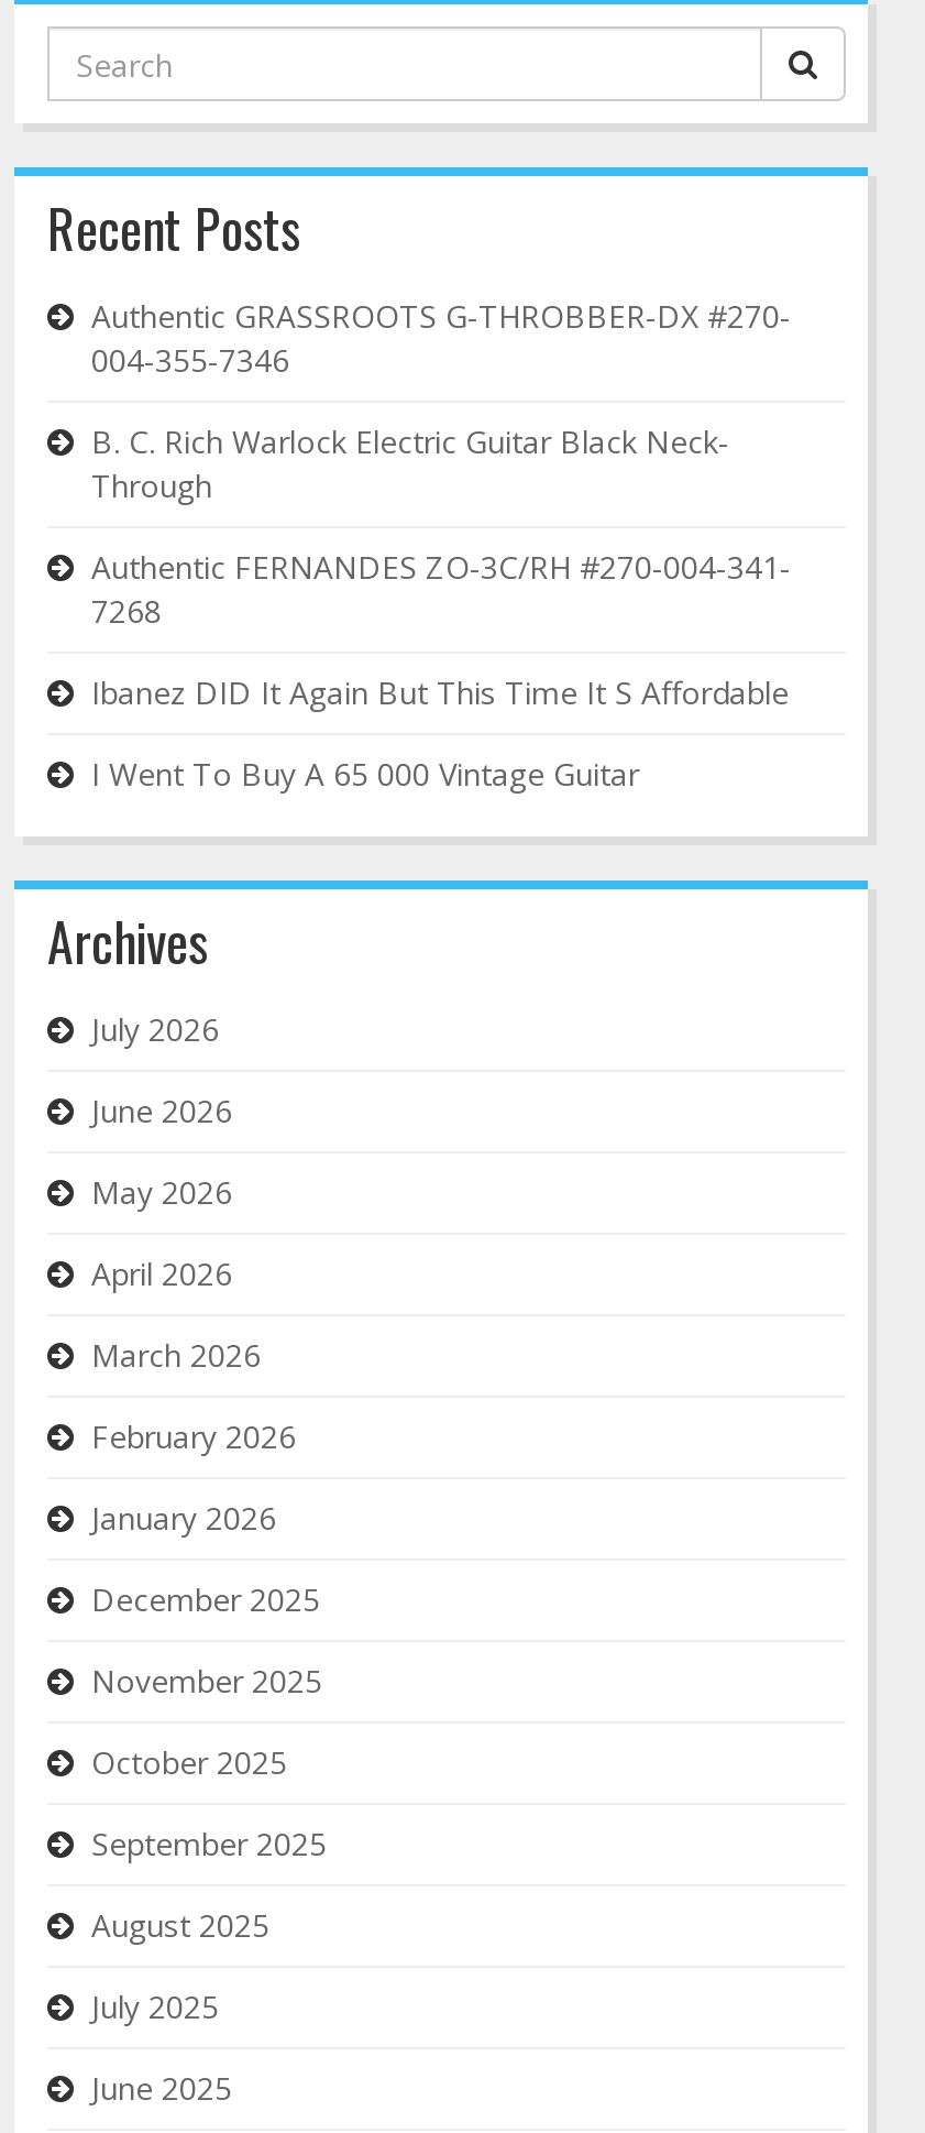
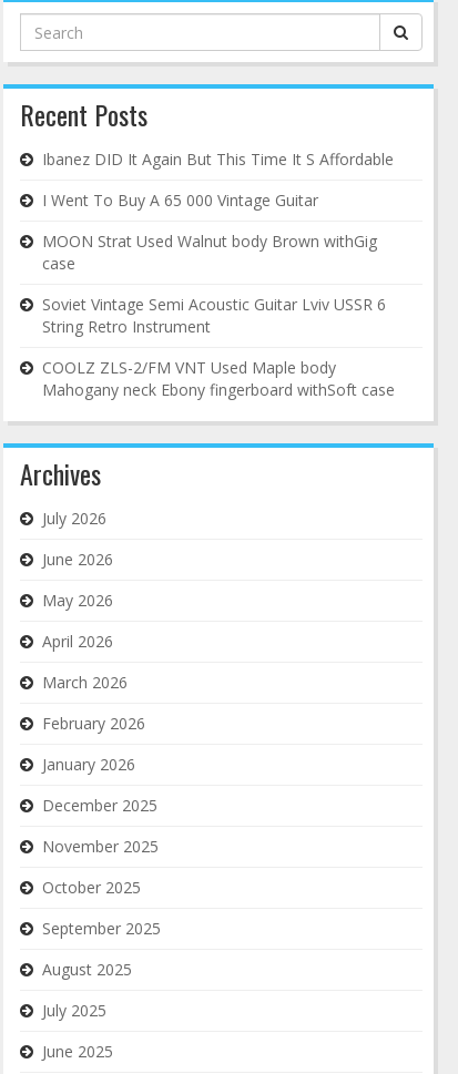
- Authentic GRASSROOTS G-THROBBER-DX #270-
- 004-355-7346
- B. C. Rich Warlock Electric Guitar Black Neck-
- Through
- Authentic FERNANDES ZO-3C/RH #270-004-341-
- 7268

moved up: Ibanez DID It Again But This Time It S Affordable | I Went To Buy A 65 000 Vintage Guitar

+ MOON Strat Used Walnut body Brown withGig
+ case
+ Soviet Vintage Semi Acoustic Guitar Lviv USSR 6
+ String Retro Instrument
+ COOLZ ZLS-2/FM VNT Used Maple body
+ Mahogany neck Ebony fingerboard withSoft case
